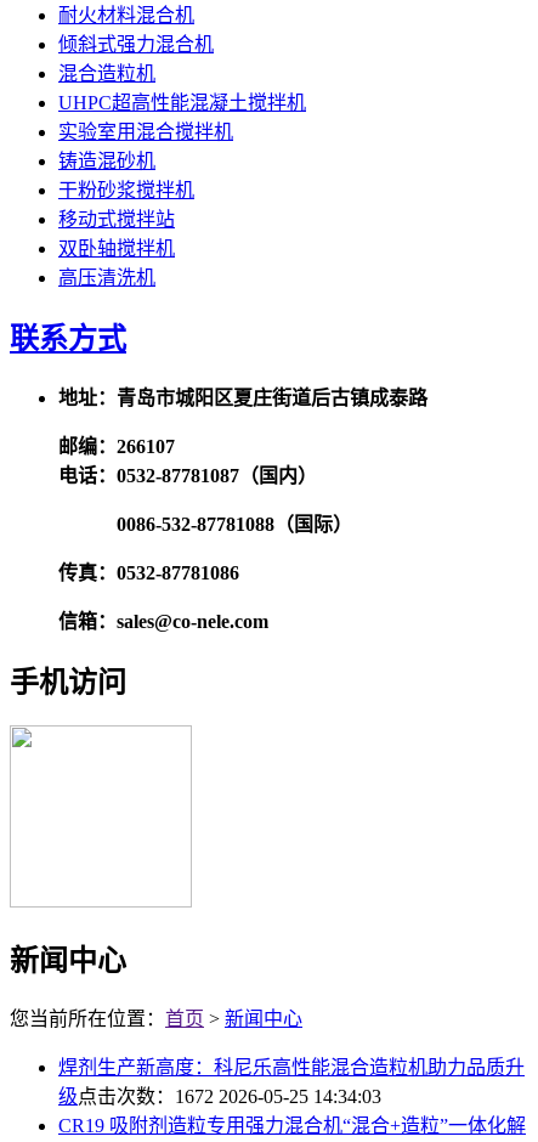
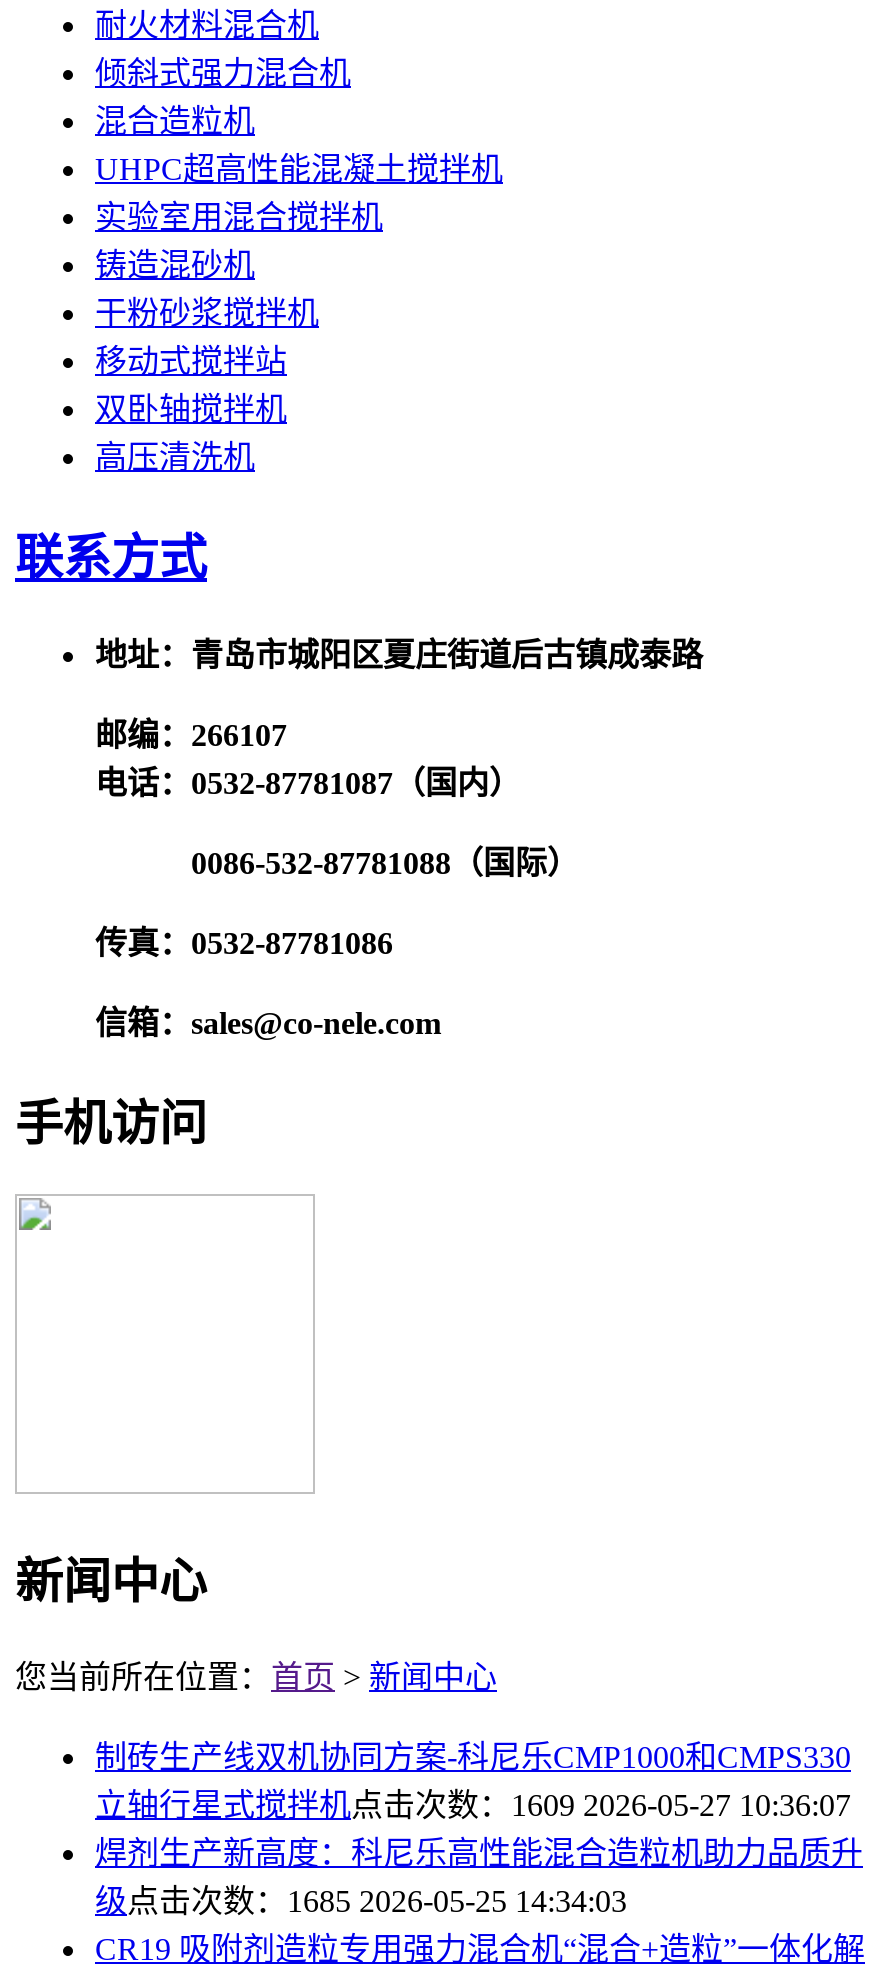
+ 制砖生产线双机协同方案-科尼乐CMP1000和CMPS330
+ 立轴行星式搅拌机点击次数：1609 2026-05-27 10:36:07

- 级点击次数：1672 2026-05-25 14:34:03
+ 级点击次数：1685 2026-05-25 14:34:03
